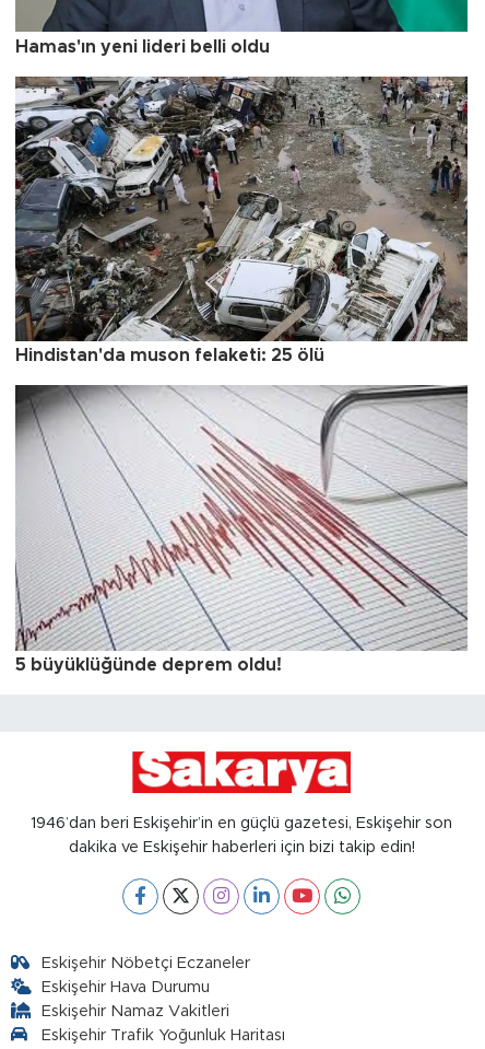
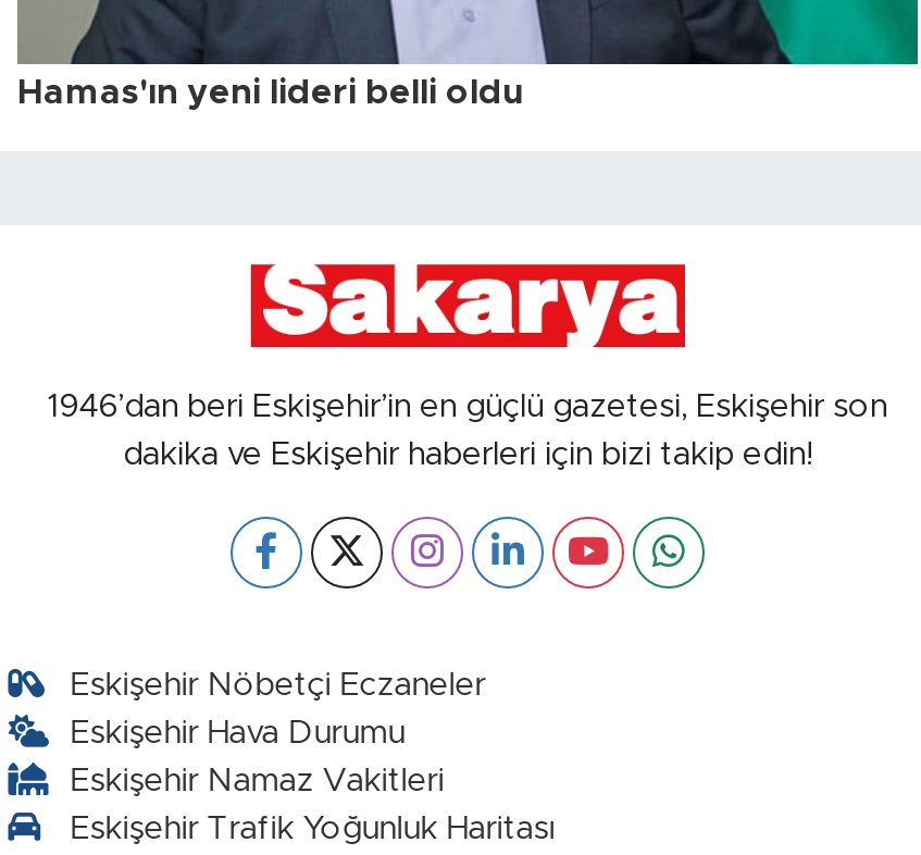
- [image]
- Hindistan'da muson felaketi: 25 ölü

- [image]
- 5 büyüklüğünde deprem oldu!
